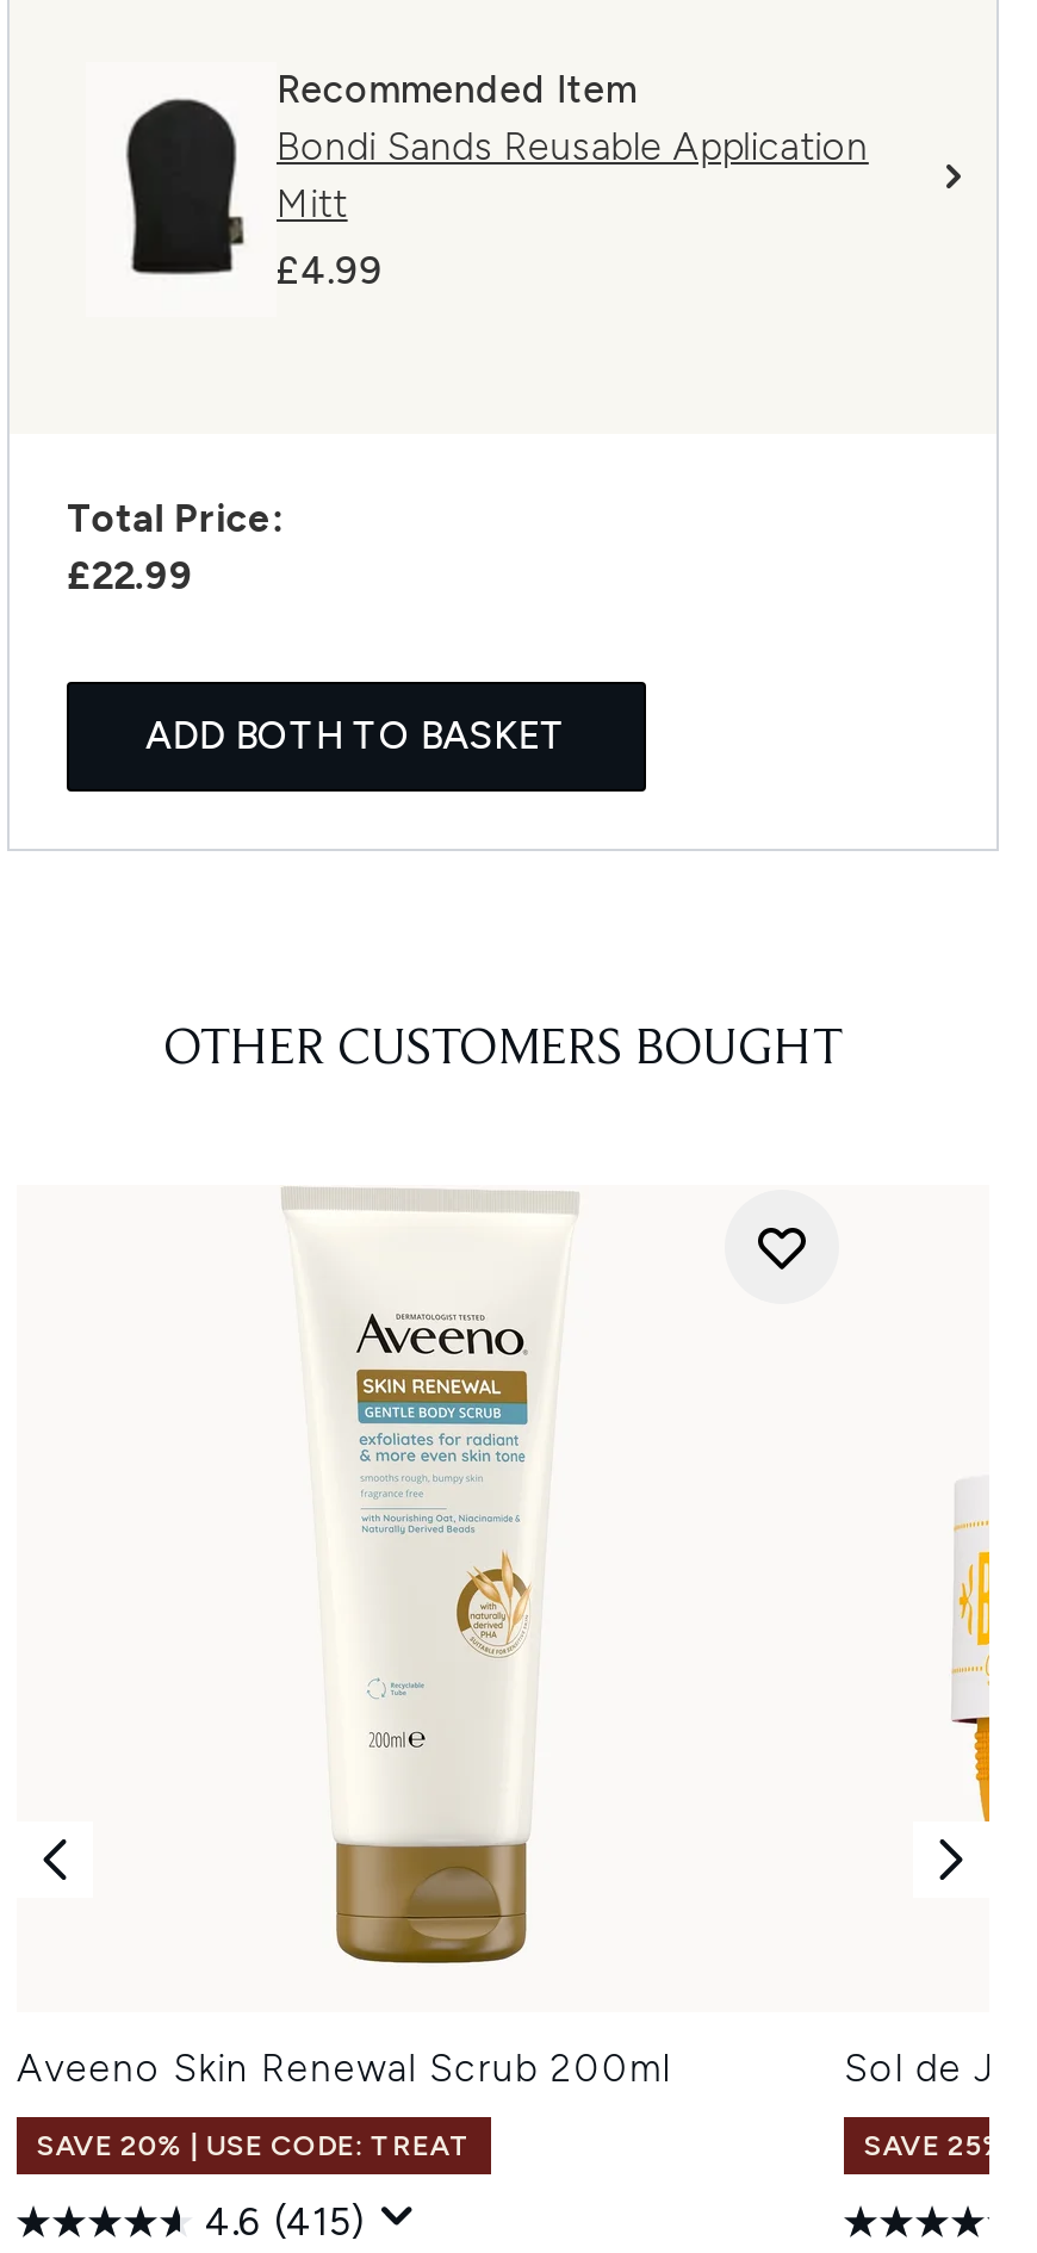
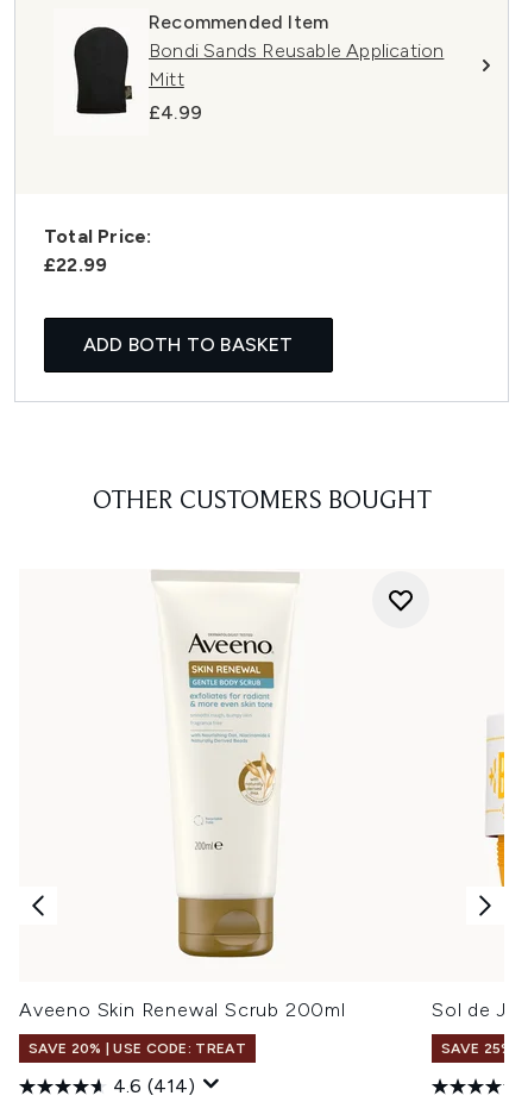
- 4.6 (415)
+ 4.6 (414)
